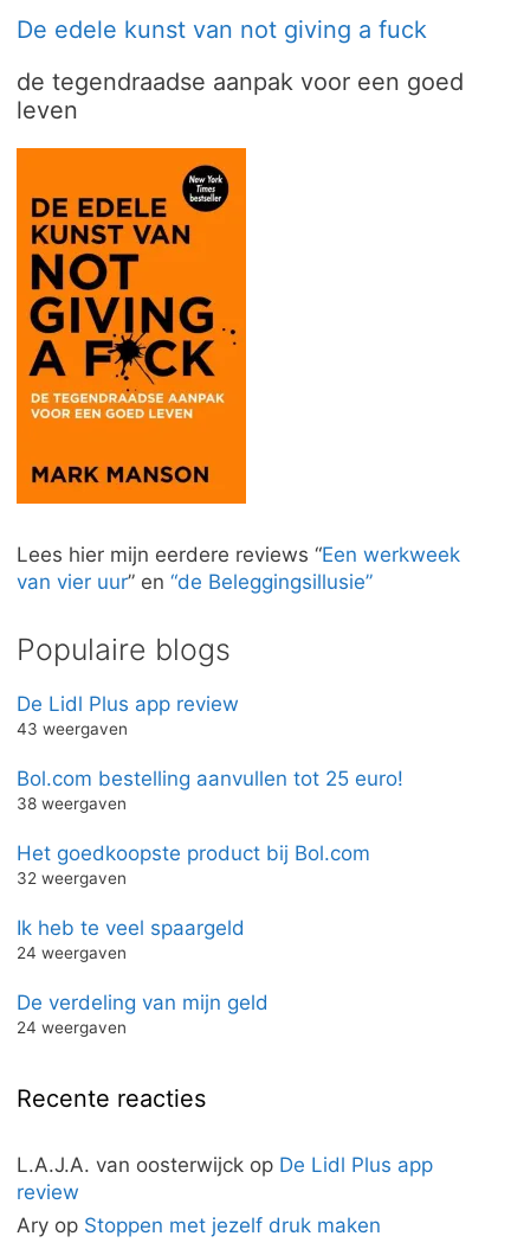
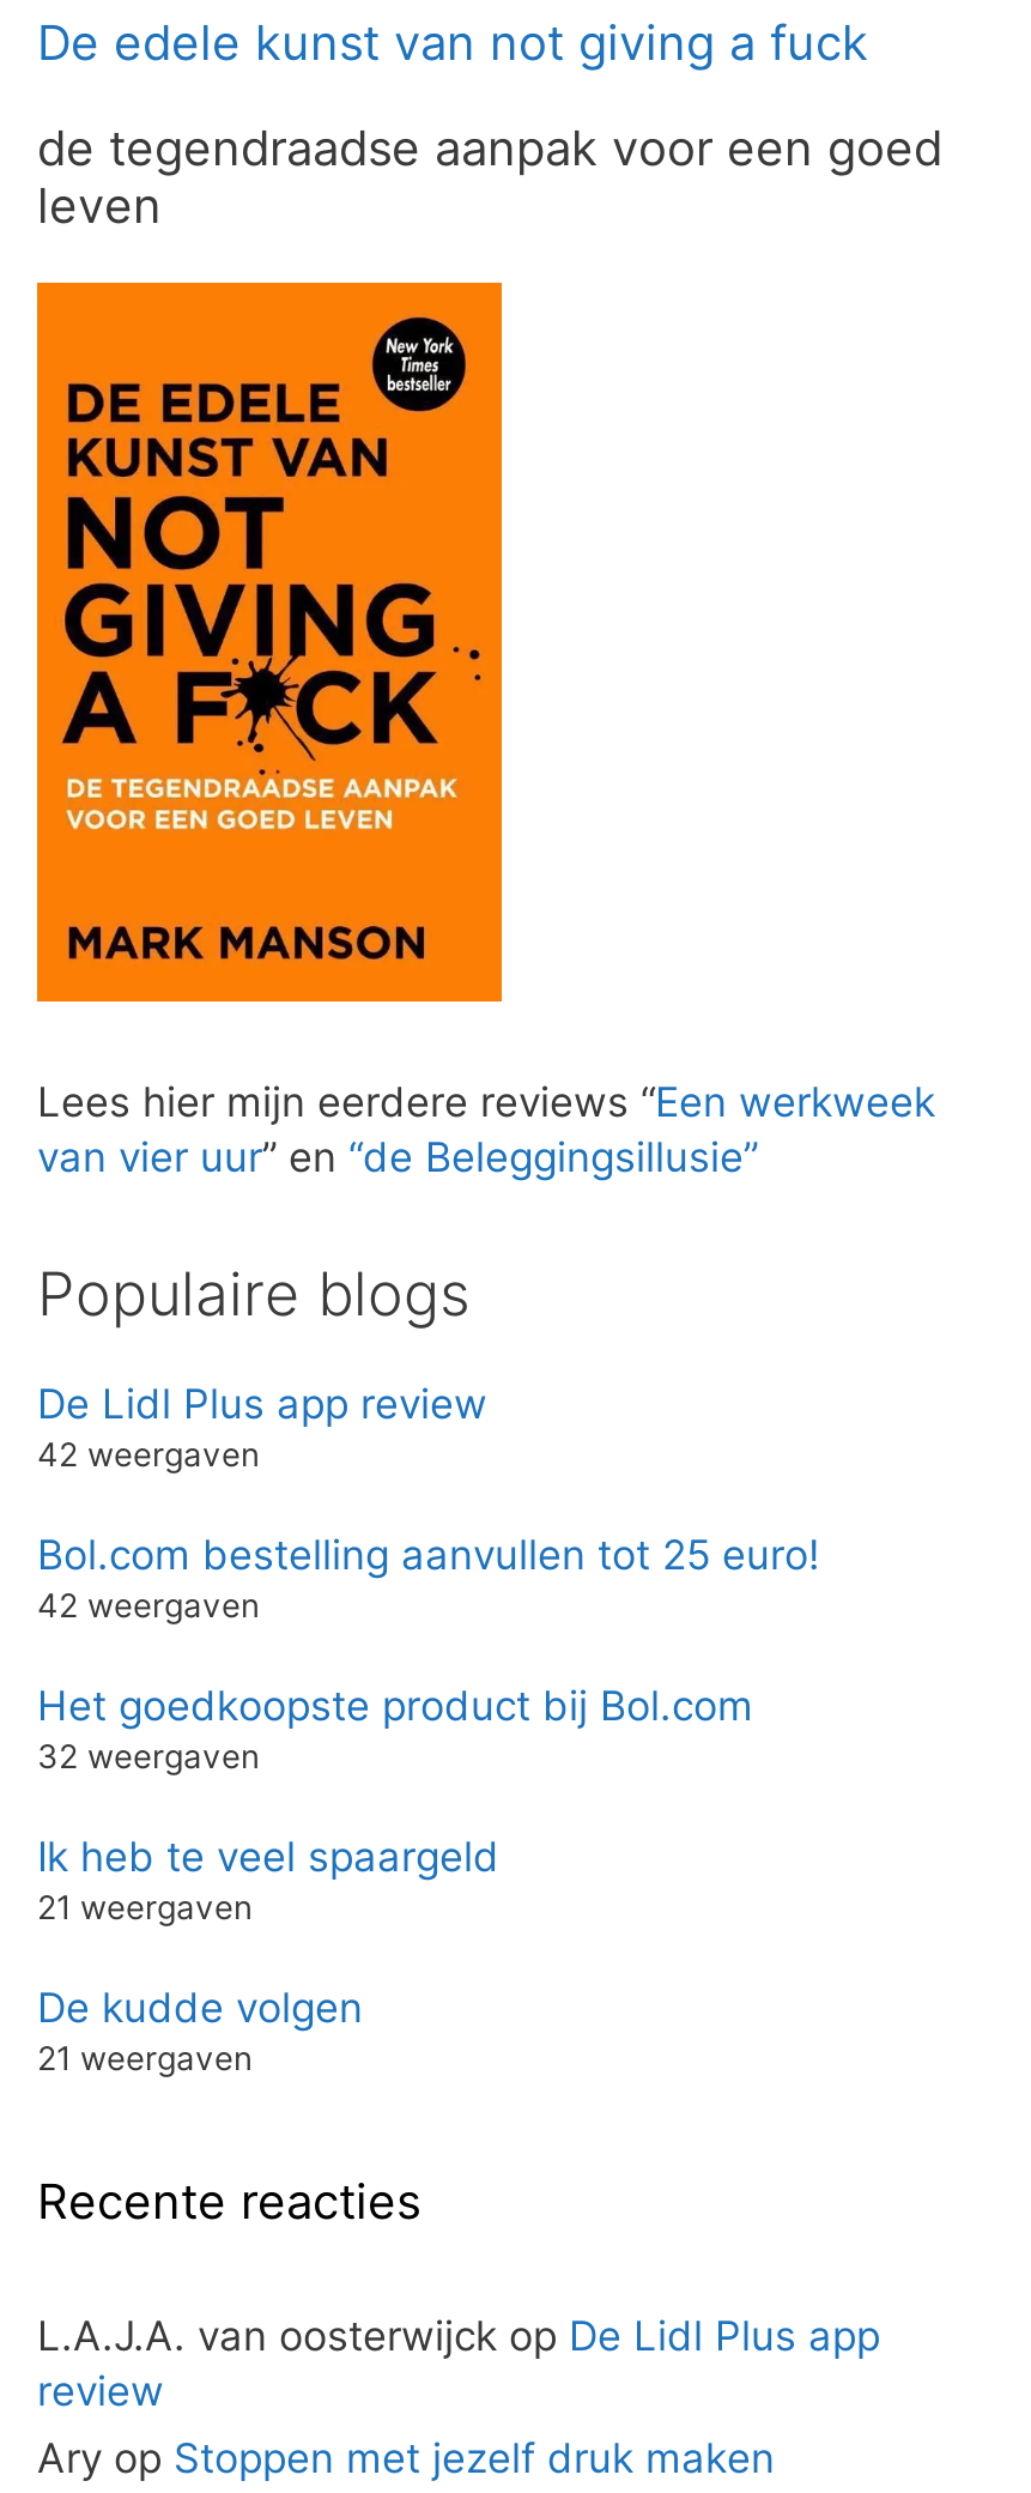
- 43 weergaven
+ 42 weergaven

- 38 weergaven
+ 42 weergaven

- 24 weergaven
+ 21 weergaven

- De verdeling van mijn geld
- 24 weergaven
+ De kudde volgen
+ 21 weergaven
